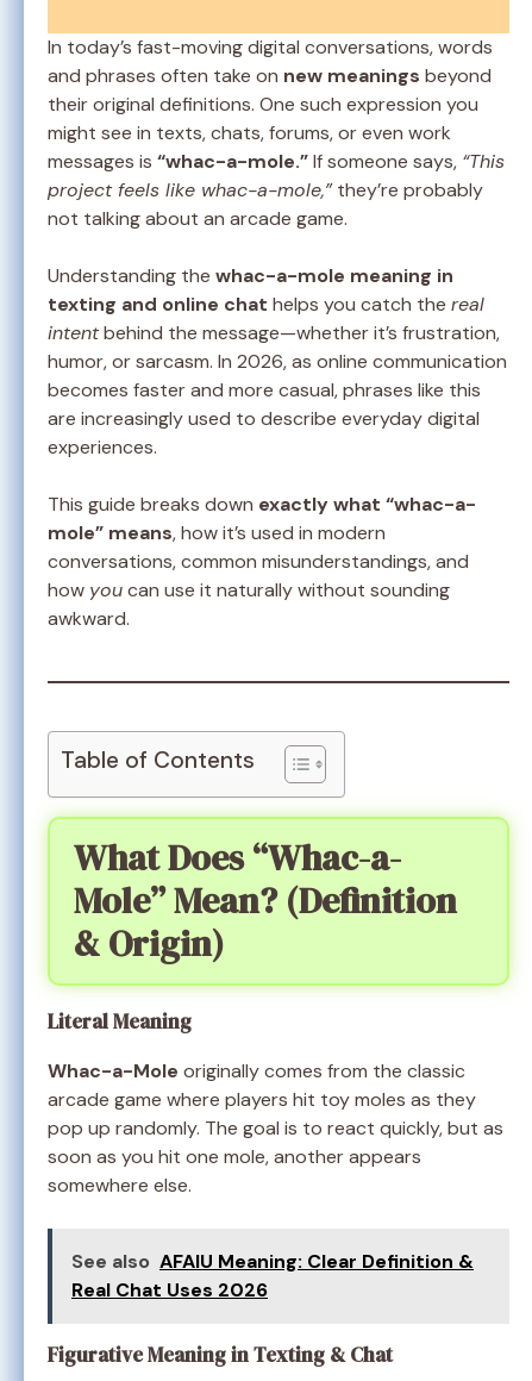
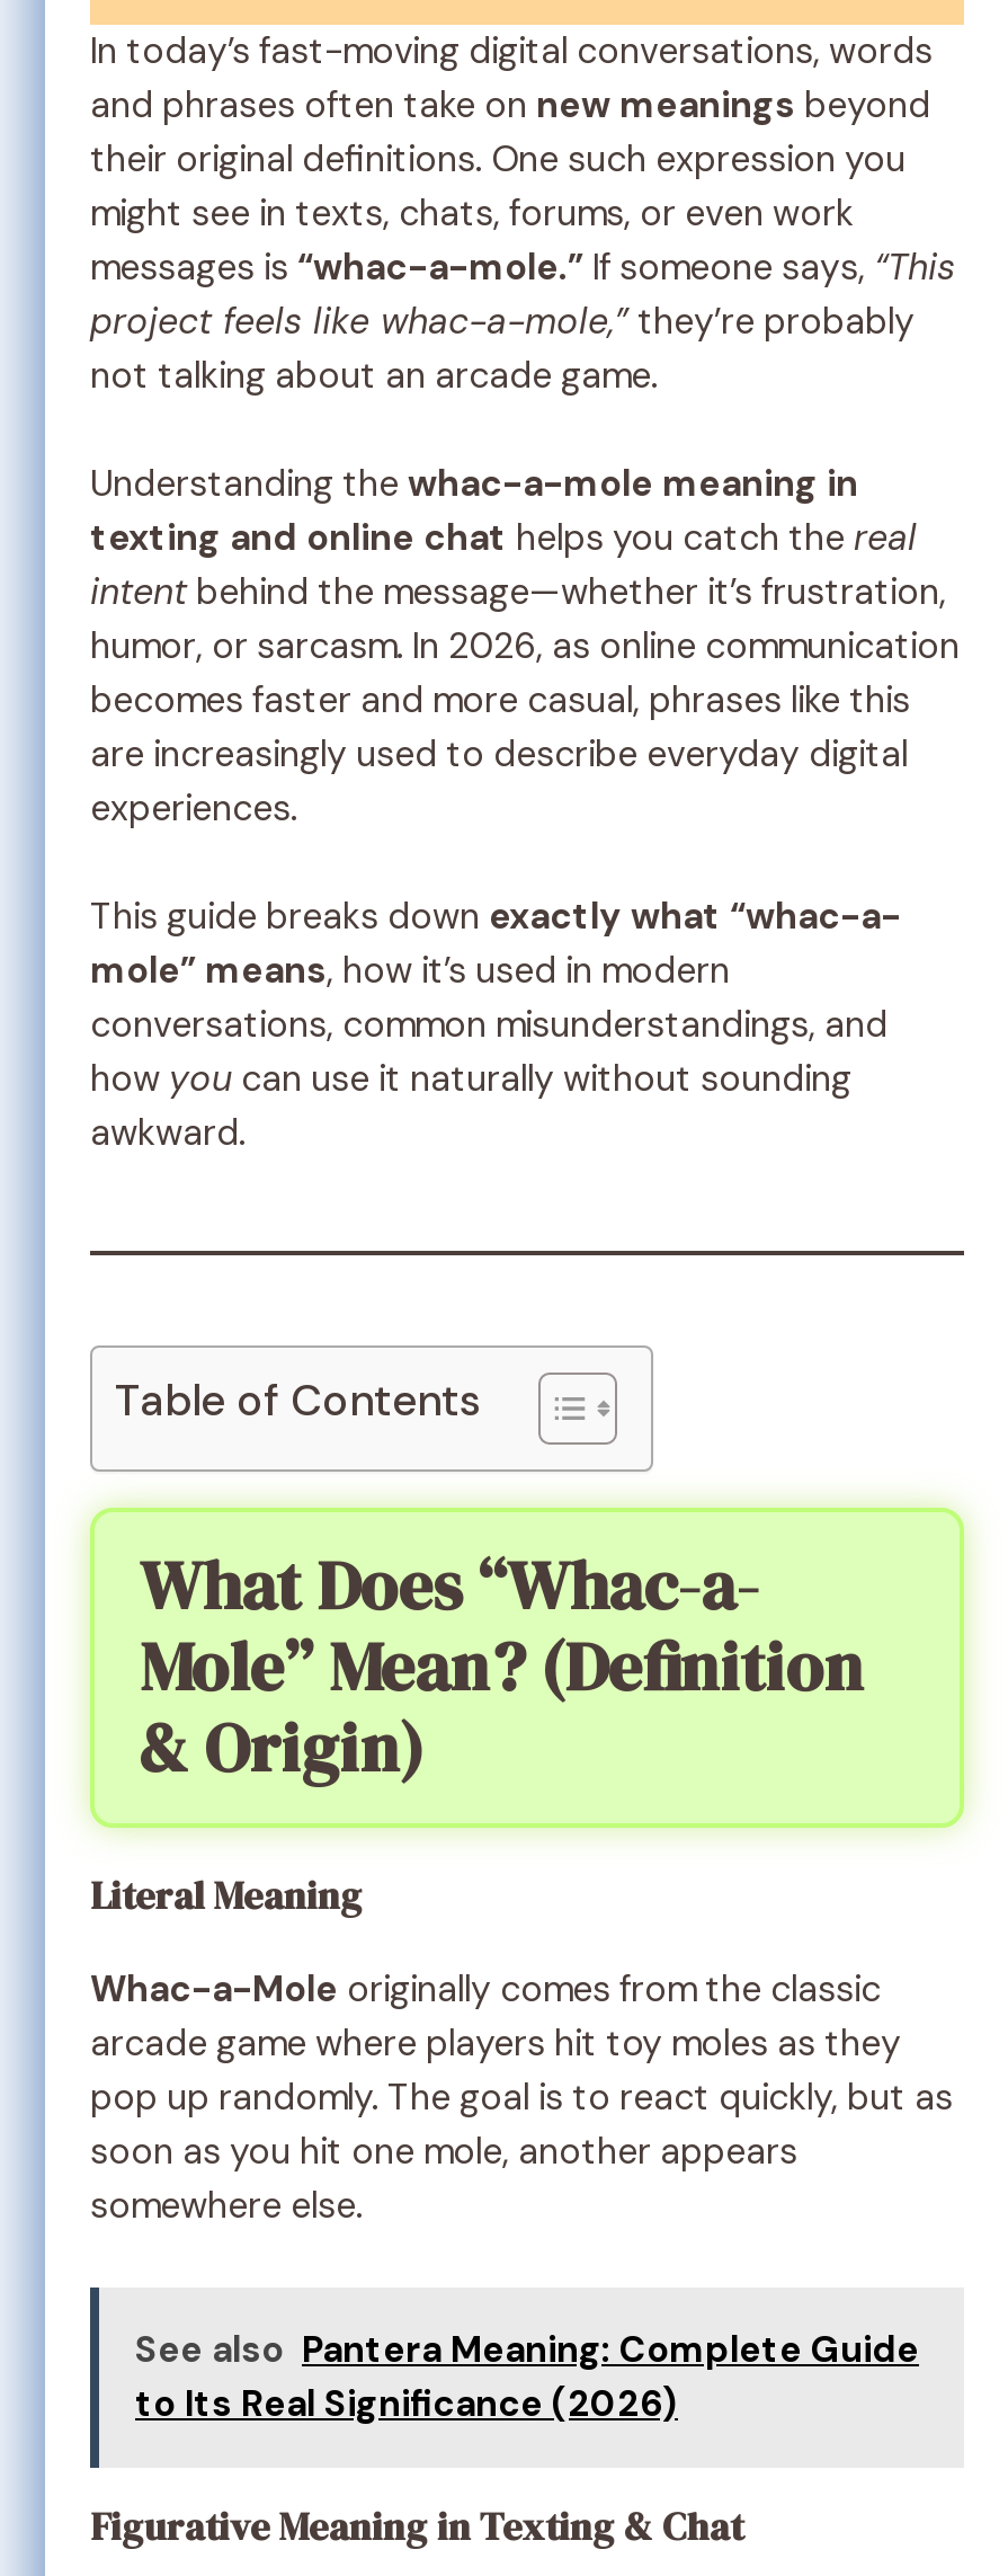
- See also AFAIU Meaning: Clear Definition &
- Real Chat Uses 2026
+ See also Pantera Meaning: Complete Guide
+ to Its Real Significance (2026)
